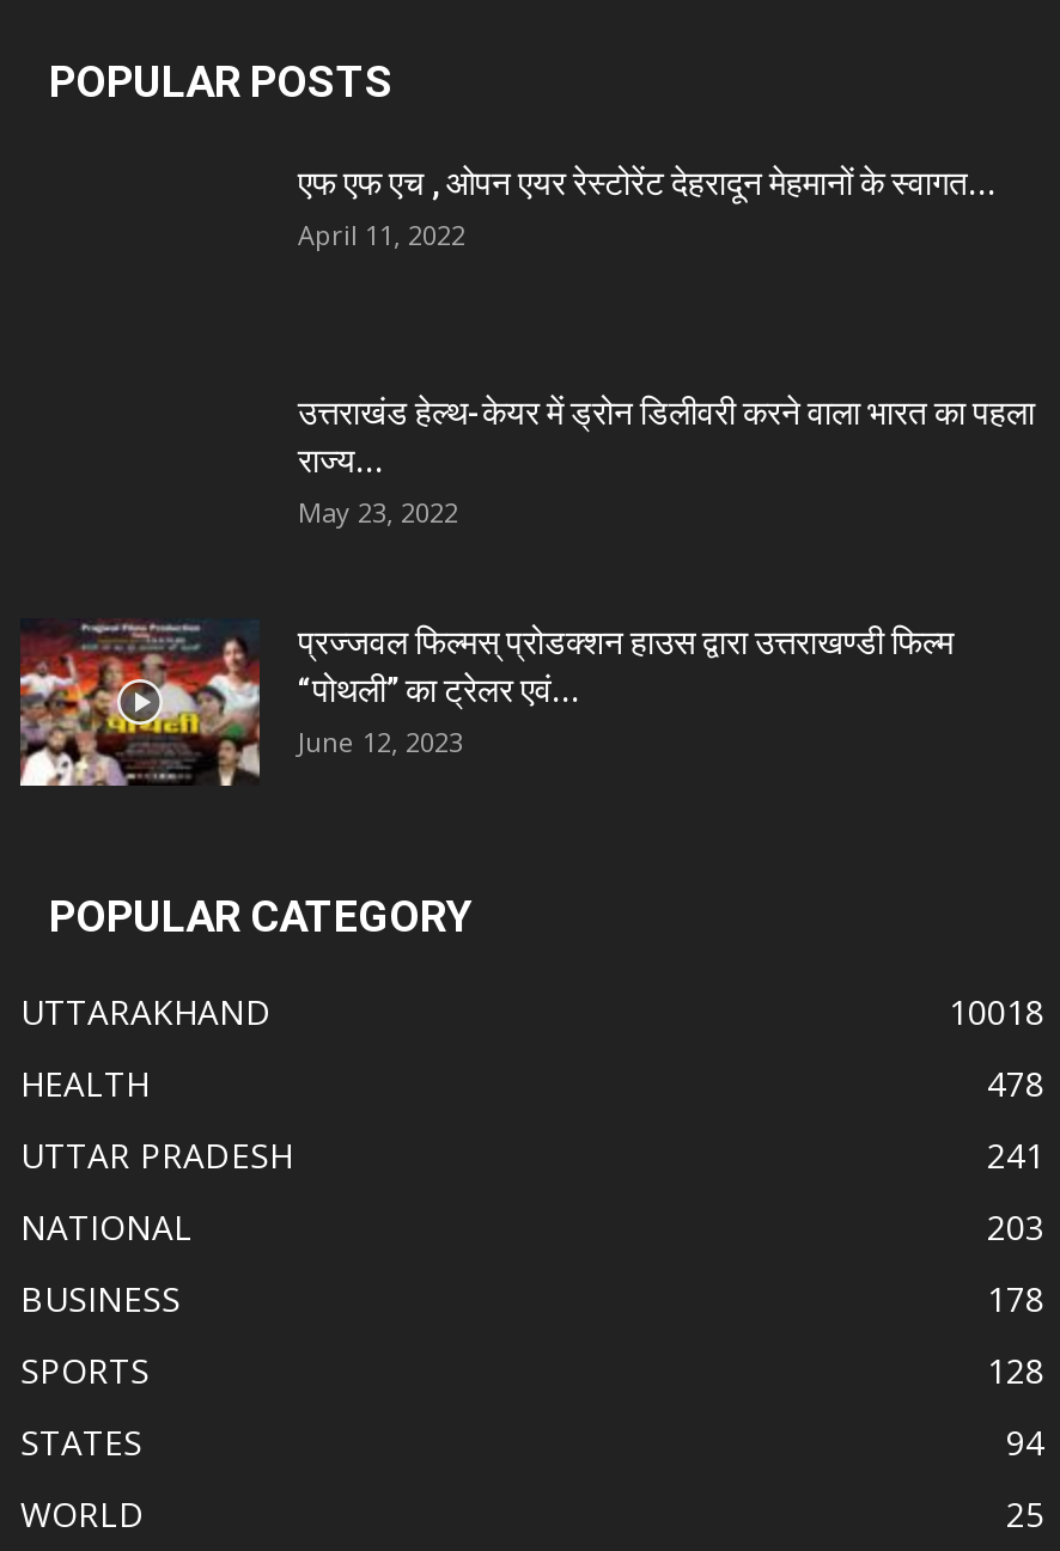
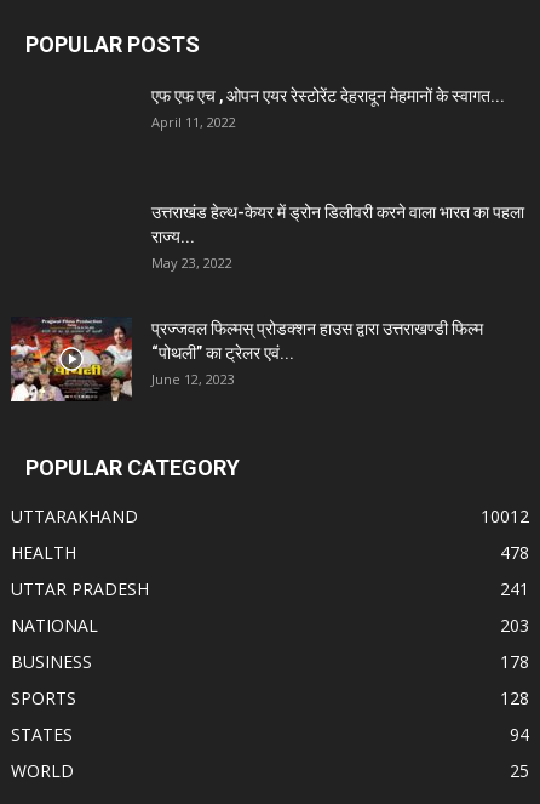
- 10018
+ 10012
